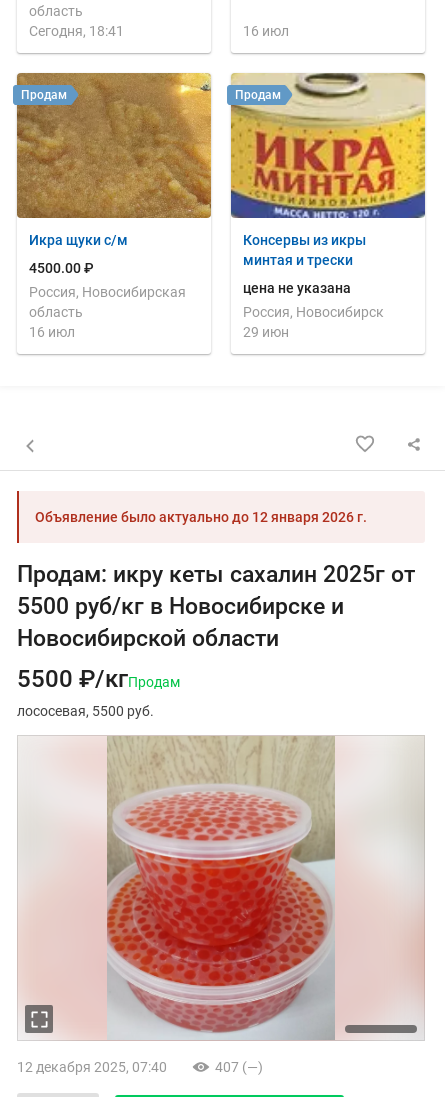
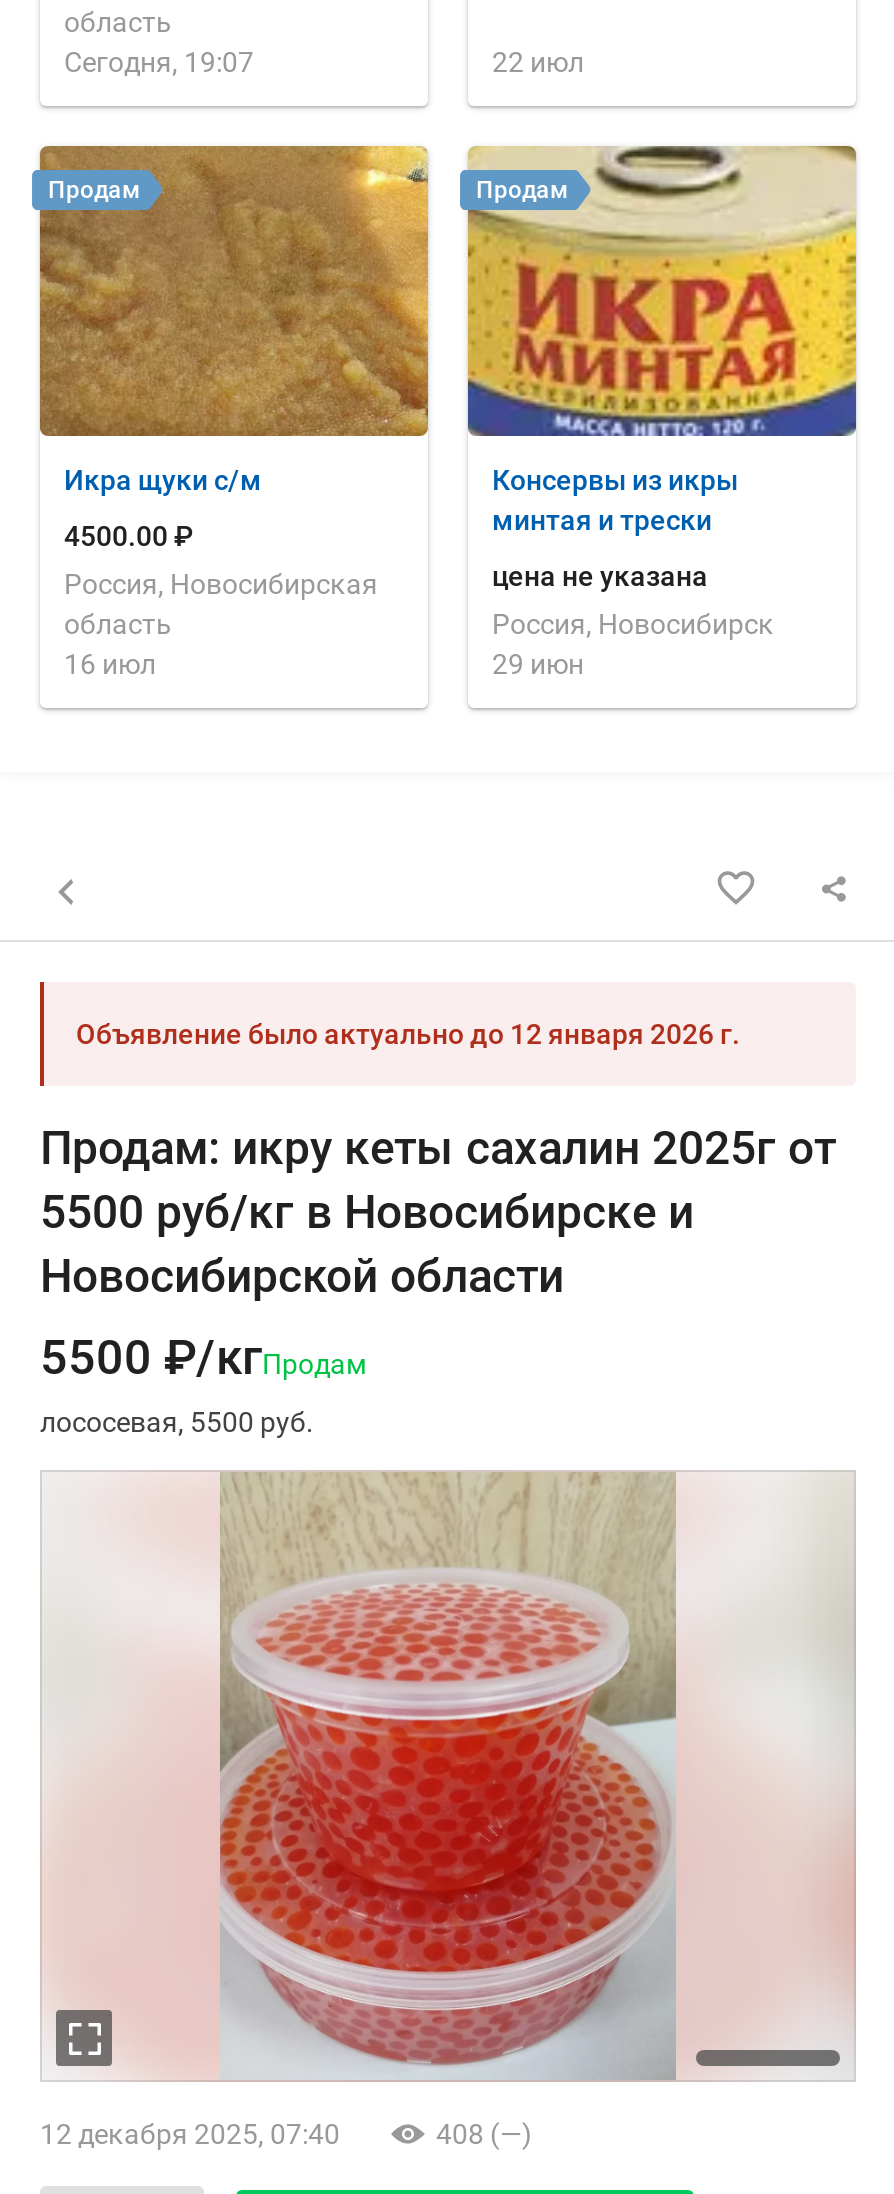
- Сегодня, 18:41
+ Сегодня, 19:07

- 16 июл
+ 22 июл

- 407 (—)
+ 408 (—)
